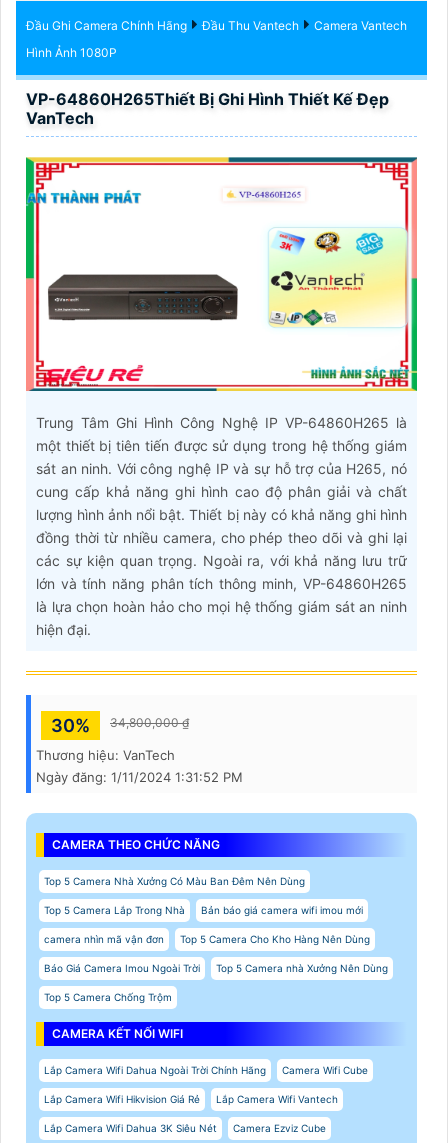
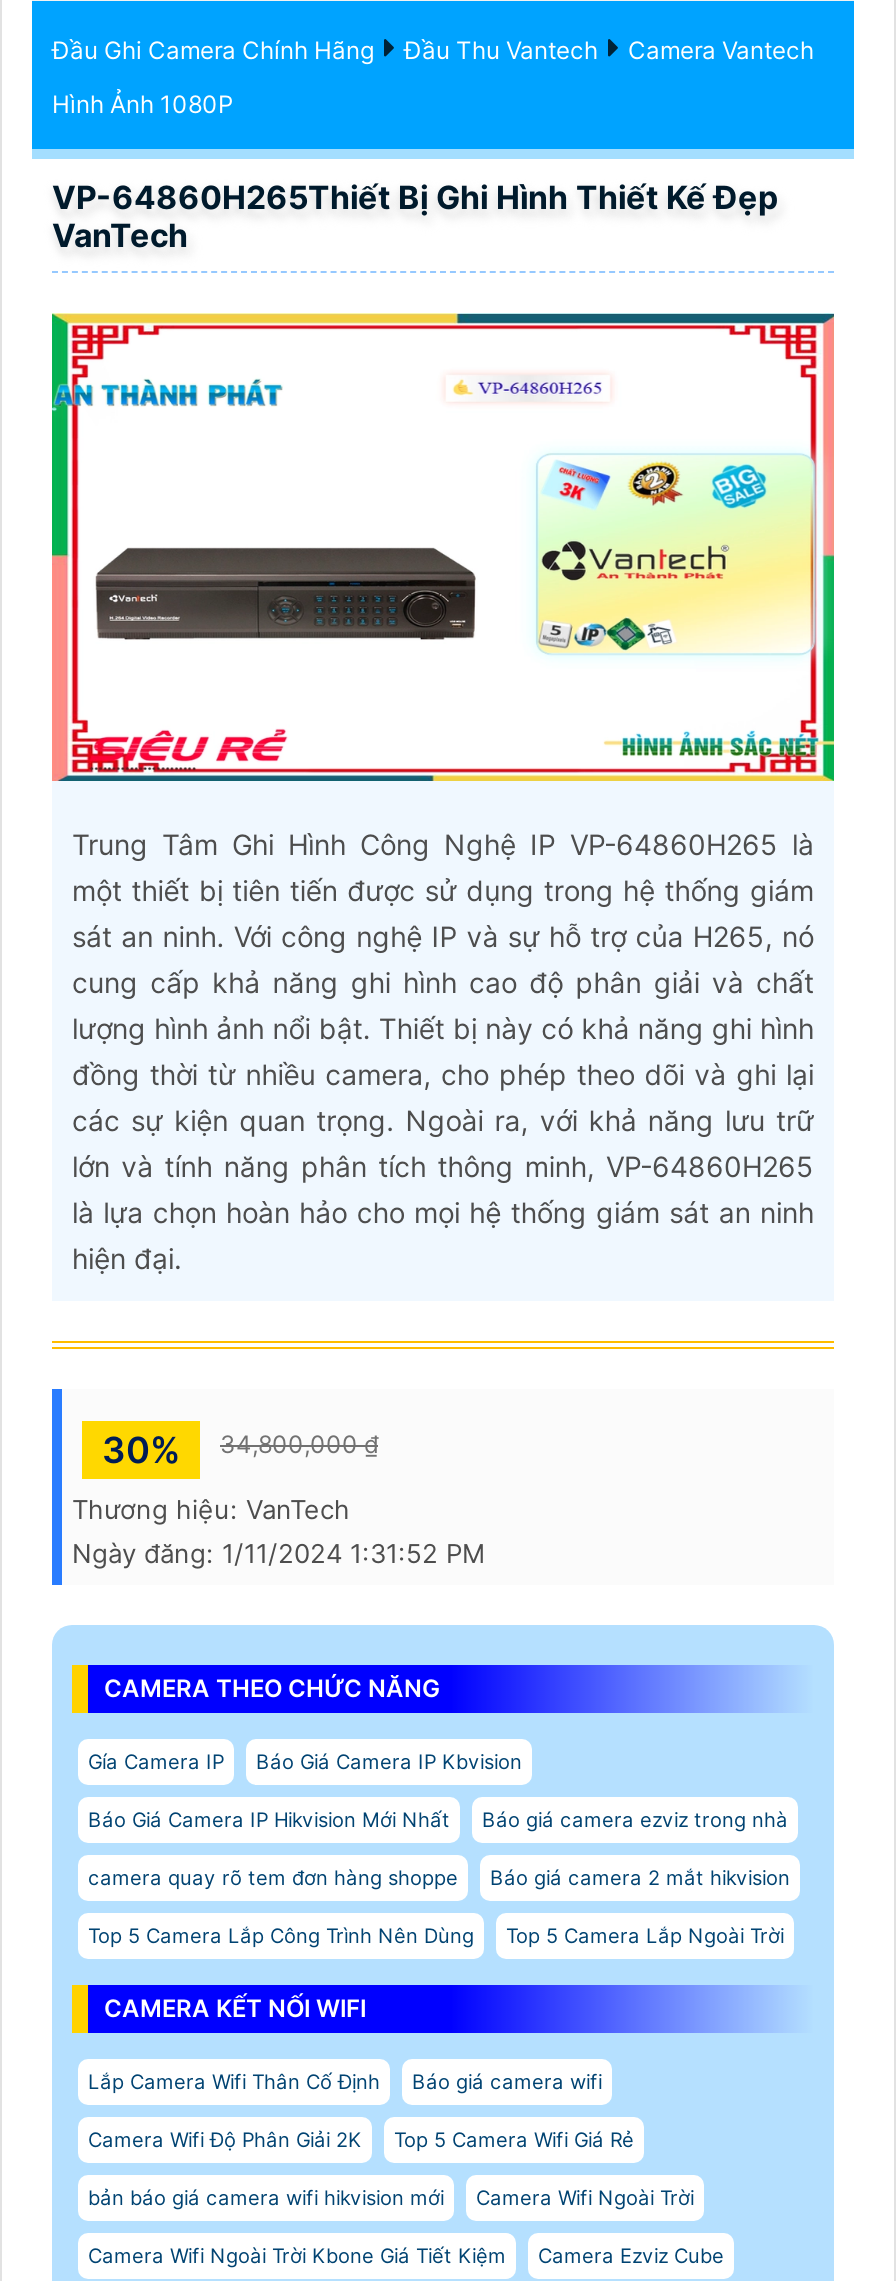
- Top 5 Camera Nhà Xưởng Có Màu Ban Đêm Nên Dùng
- Top 5 Camera Lắp Trong Nhà
- Bản báo giá camera wifi imou mới
- camera nhìn mã vận đơn
- Top 5 Camera Cho Kho Hàng Nên Dùng
- Báo Giá Camera Imou Ngoài Trời
- Top 5 Camera nhà Xưởng Nên Dùng
- Top 5 Camera Chống Trộm
+ Gía Camera IP
+ Báo Giá Camera IP Kbvision
+ Báo Giá Camera IP Hikvision Mới Nhất
+ Báo giá camera ezviz trong nhà
+ camera quay rõ tem đơn hàng shoppe
+ Báo giá camera 2 mắt hikvision
+ Top 5 Camera Lắp Công Trình Nên Dùng
+ Top 5 Camera Lắp Ngoài Trời

moved up: CAMERA KẾT NỐI WIFI

- Lắp Camera Wifi Dahua Ngoài Trời Chính Hãng
- Camera Wifi Cube
- Lắp Camera Wifi Hikvision Giá Rẻ
- Lắp Camera Wifi Vantech
- Lắp Camera Wifi Dahua 3K Siêu Nét
+ Lắp Camera Wifi Thân Cố Định
+ Báo giá camera wifi
+ Camera Wifi Độ Phân Giải 2K
+ Top 5 Camera Wifi Giá Rẻ
+ bản báo giá camera wifi hikvision mới
+ Camera Wifi Ngoài Trời
+ Camera Wifi Ngoài Trời Kbone Giá Tiết Kiệm
